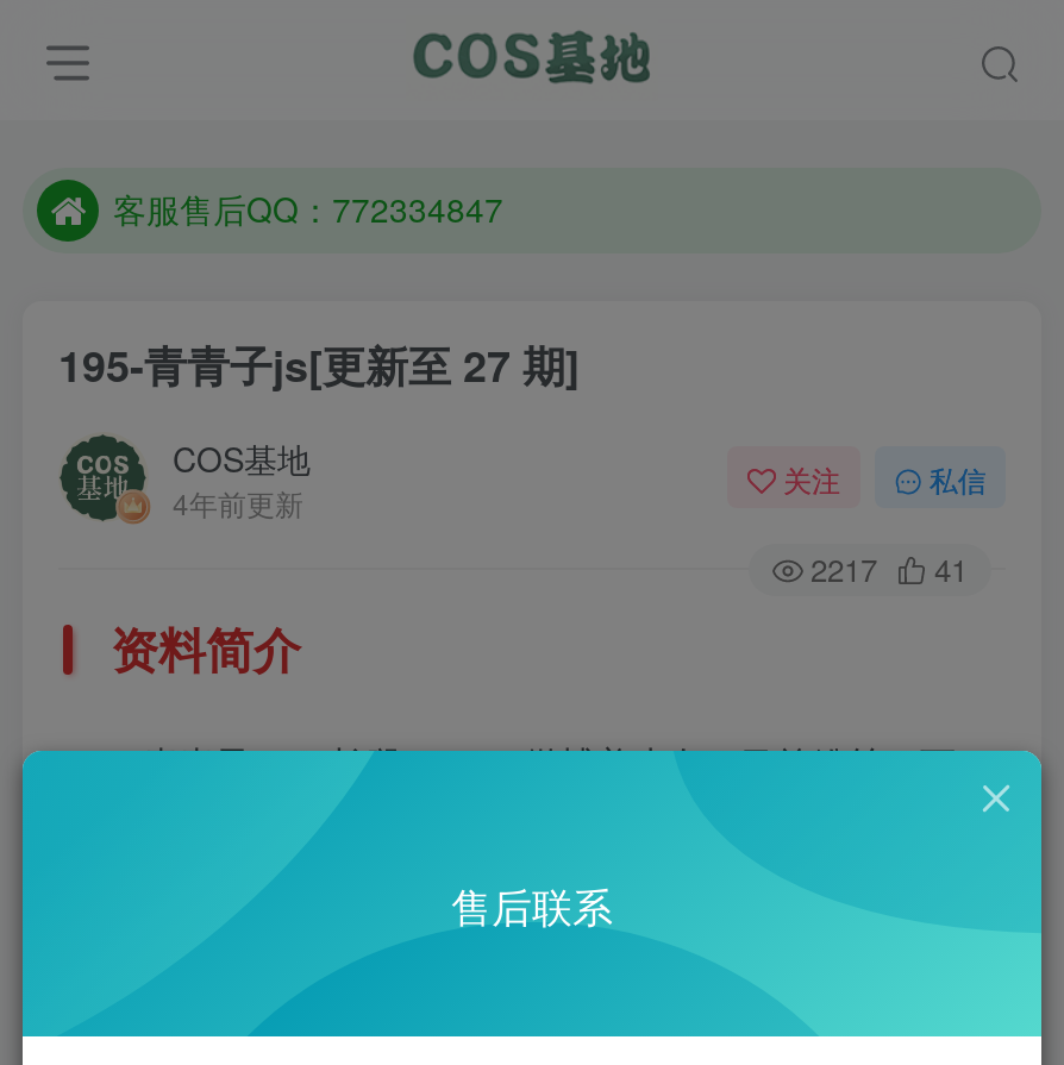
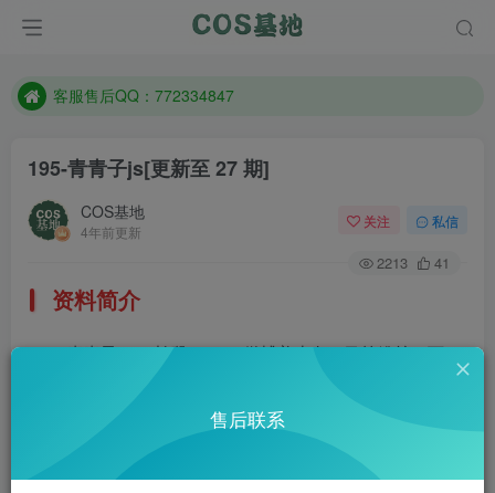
- 2217 41
+ 2213 41
